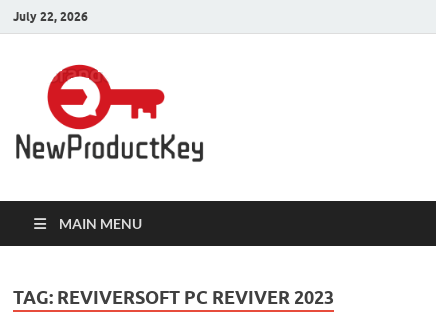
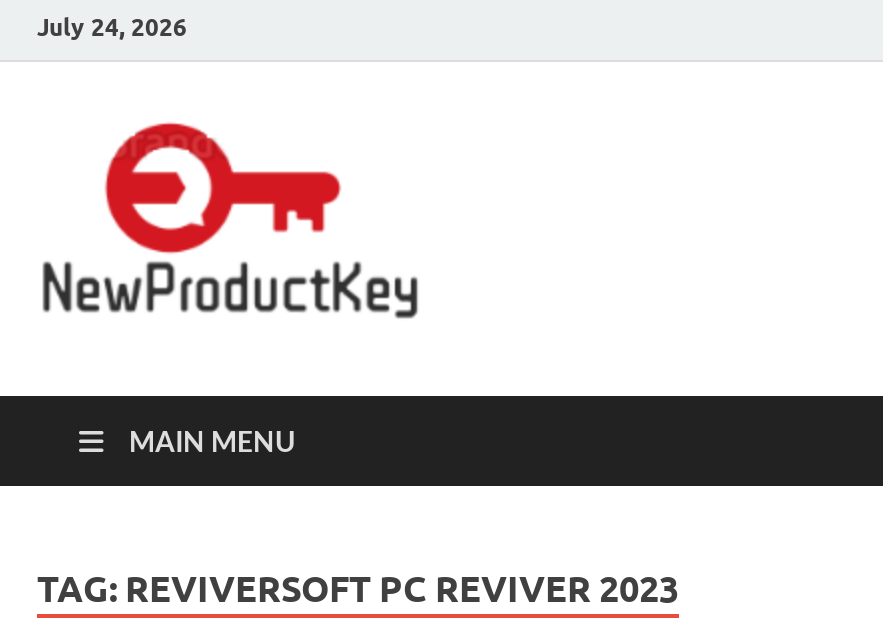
- July 22, 2026
+ July 24, 2026
